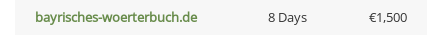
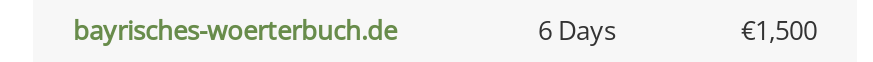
- 8 Days
+ 6 Days
